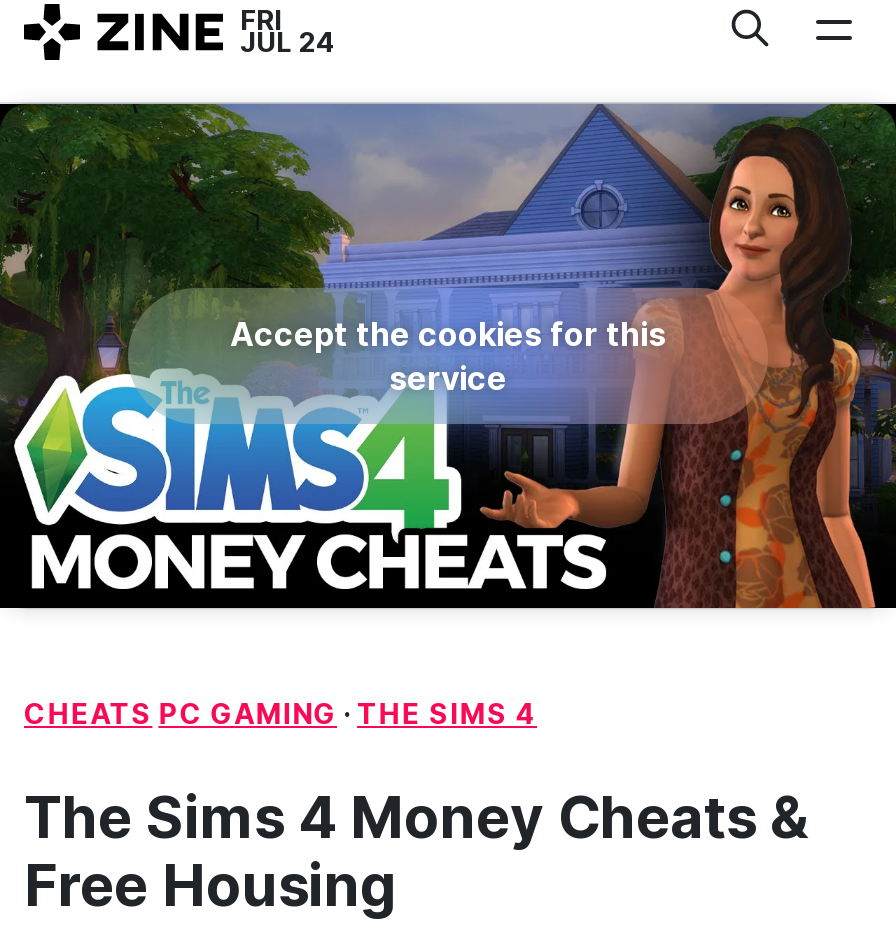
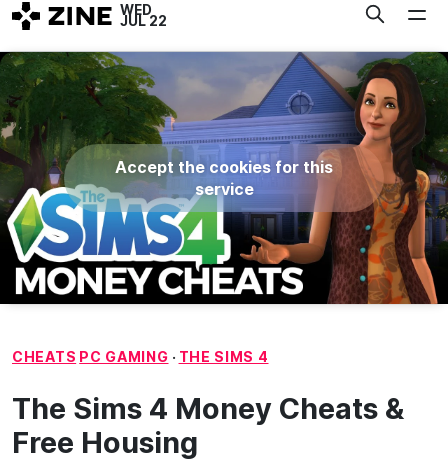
- FRI
- JUL 24
+ WED
+ JUL 22
